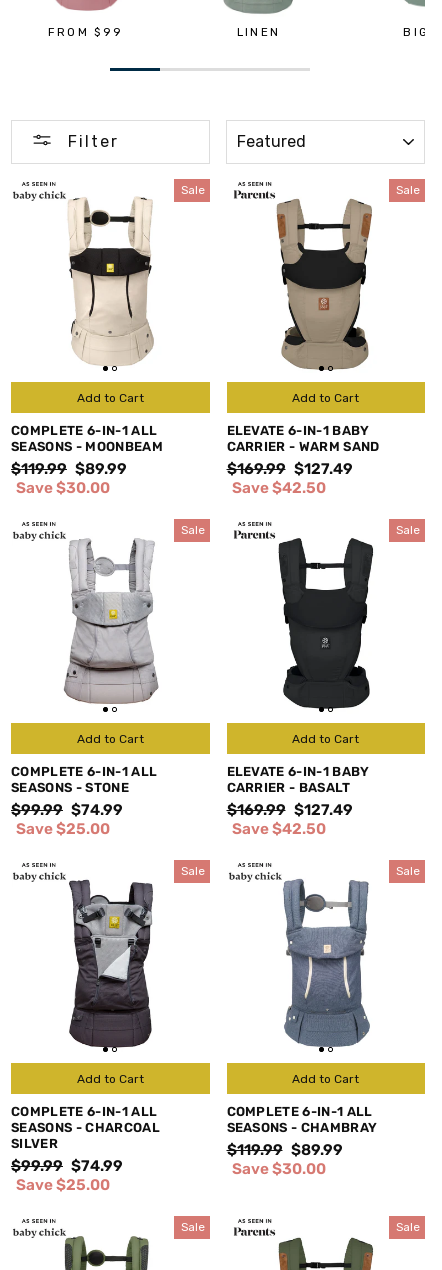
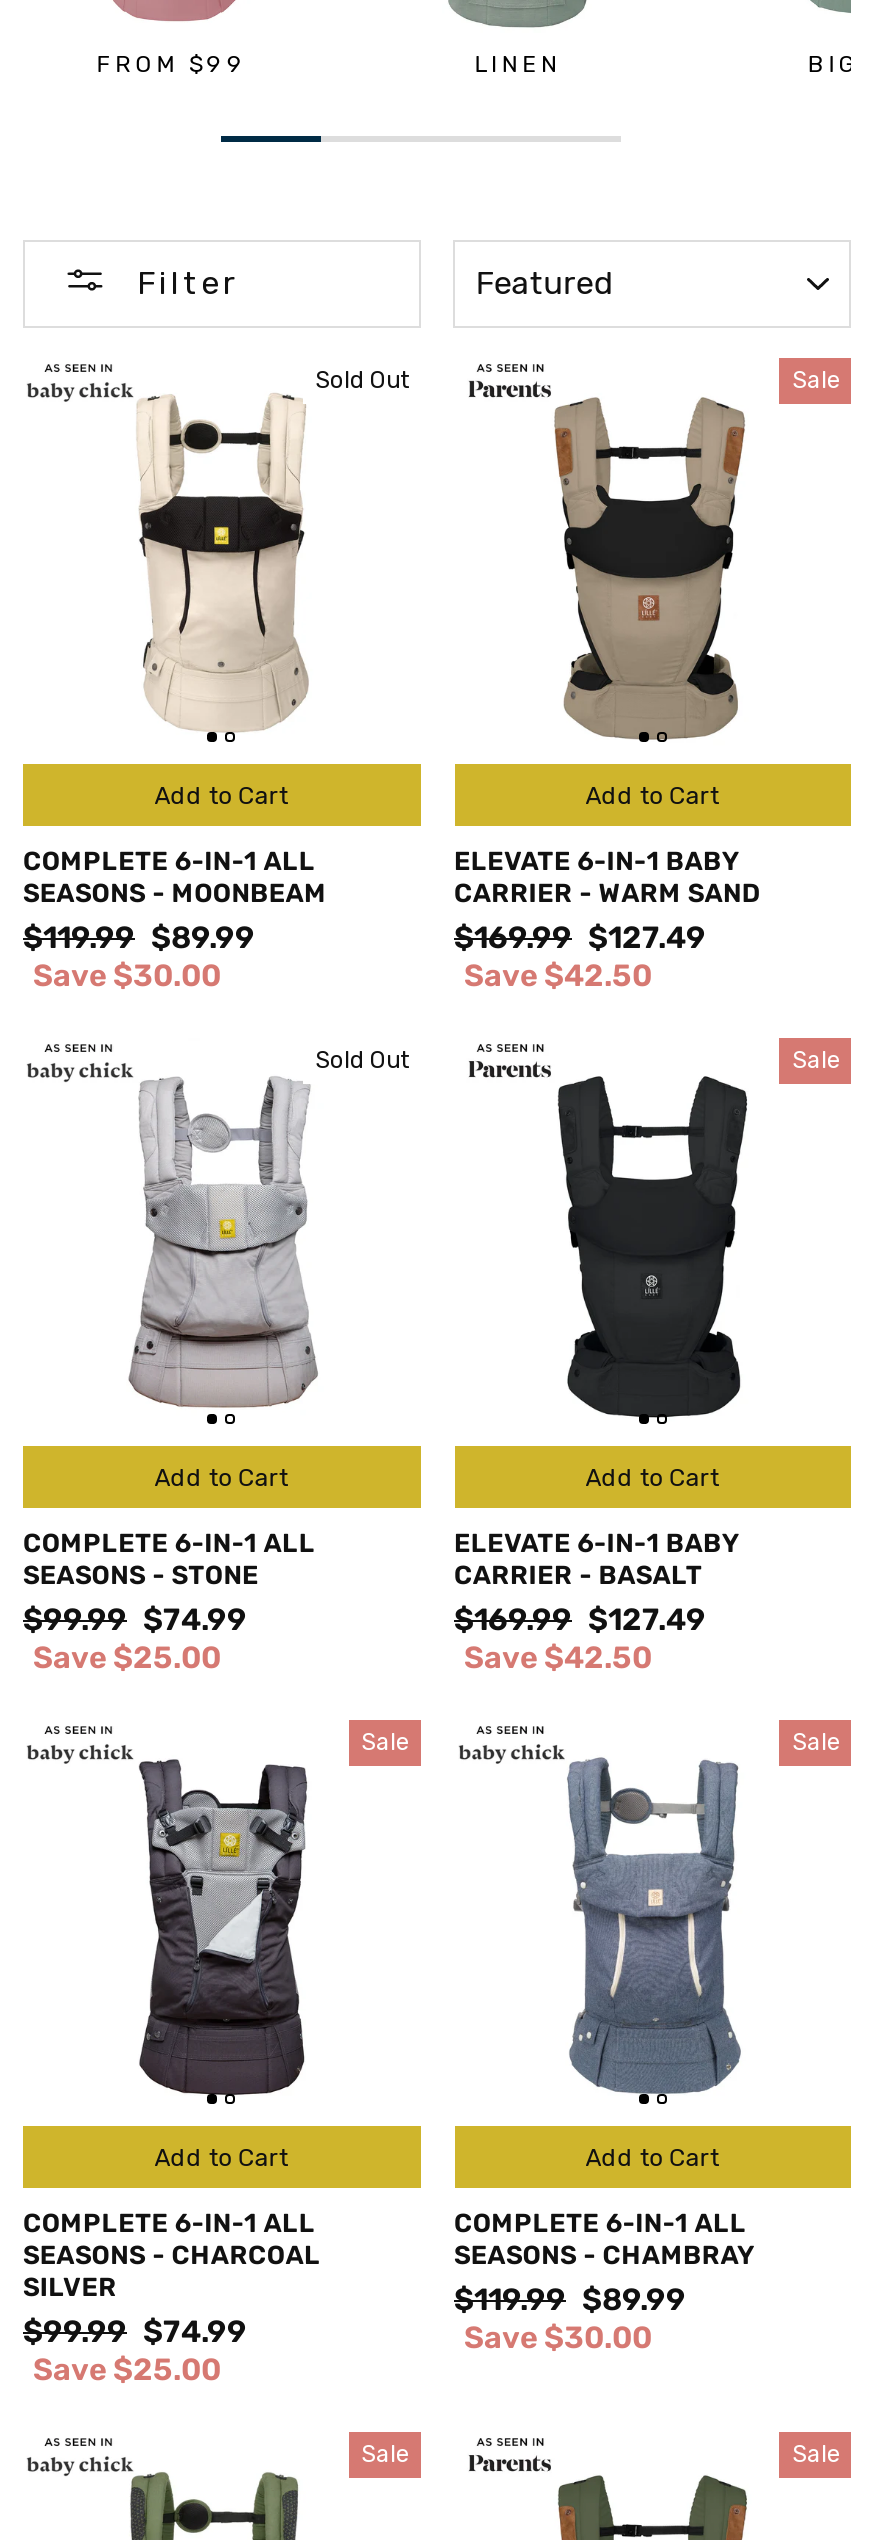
- Sale
+ Sold Out

- Sale
+ Sold Out
